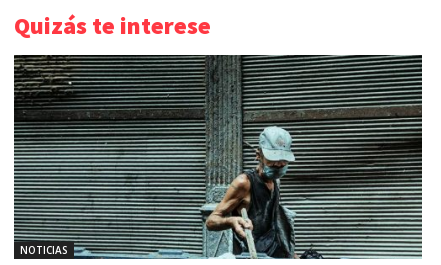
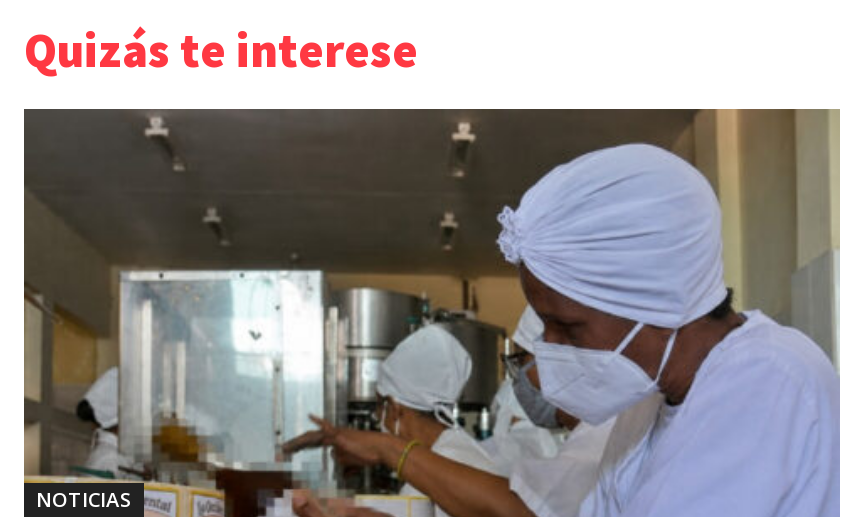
- [image]
+ [image]
